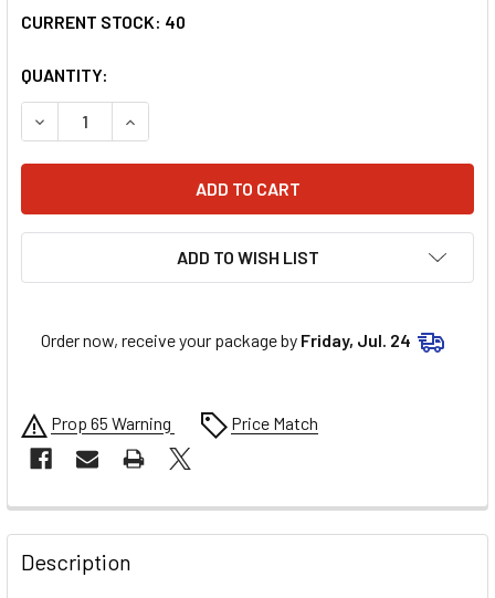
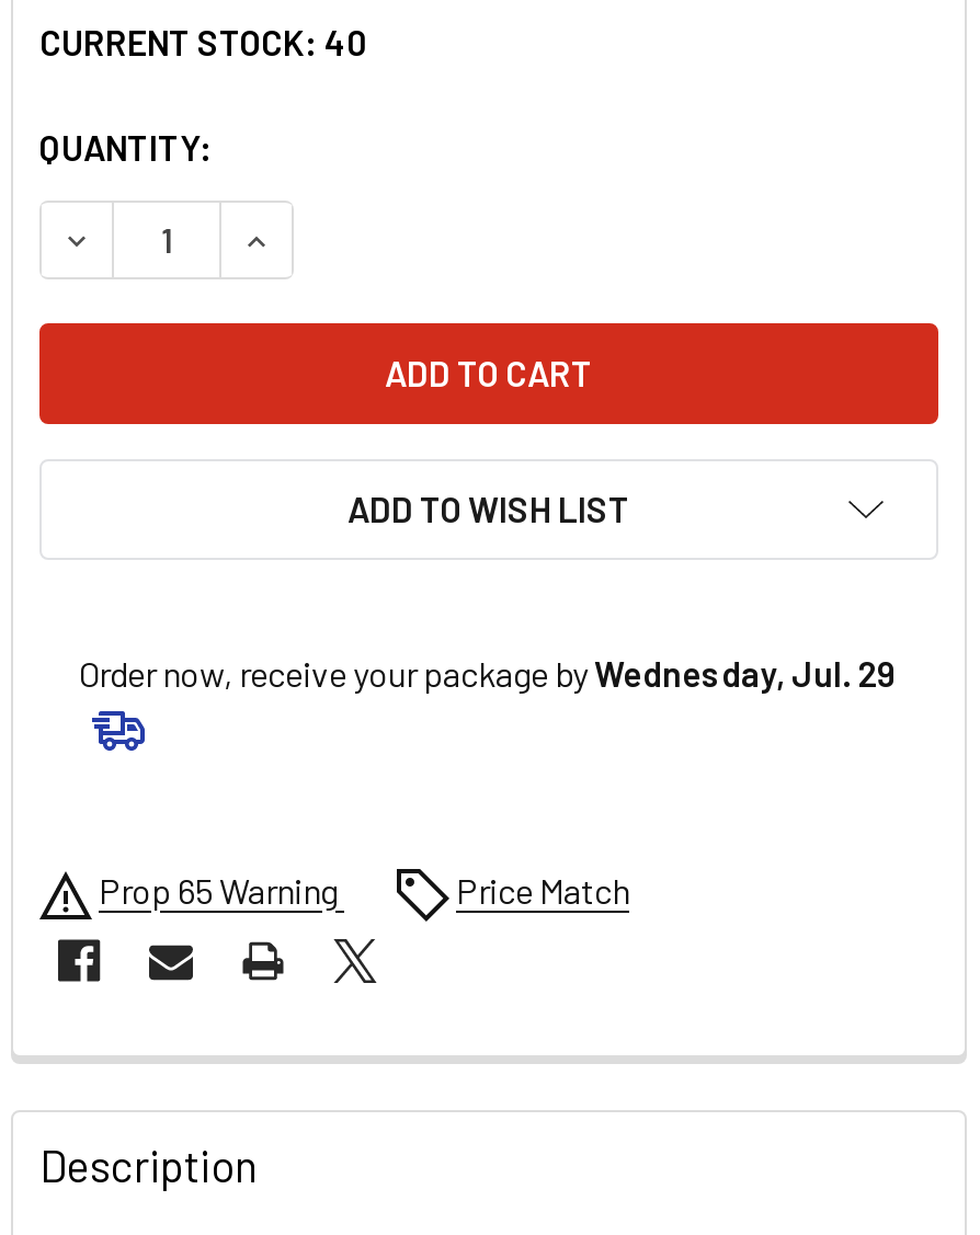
- Order now, receive your package by Friday, Jul. 24
+ Order now, receive your package by Wednesday, Jul. 29
